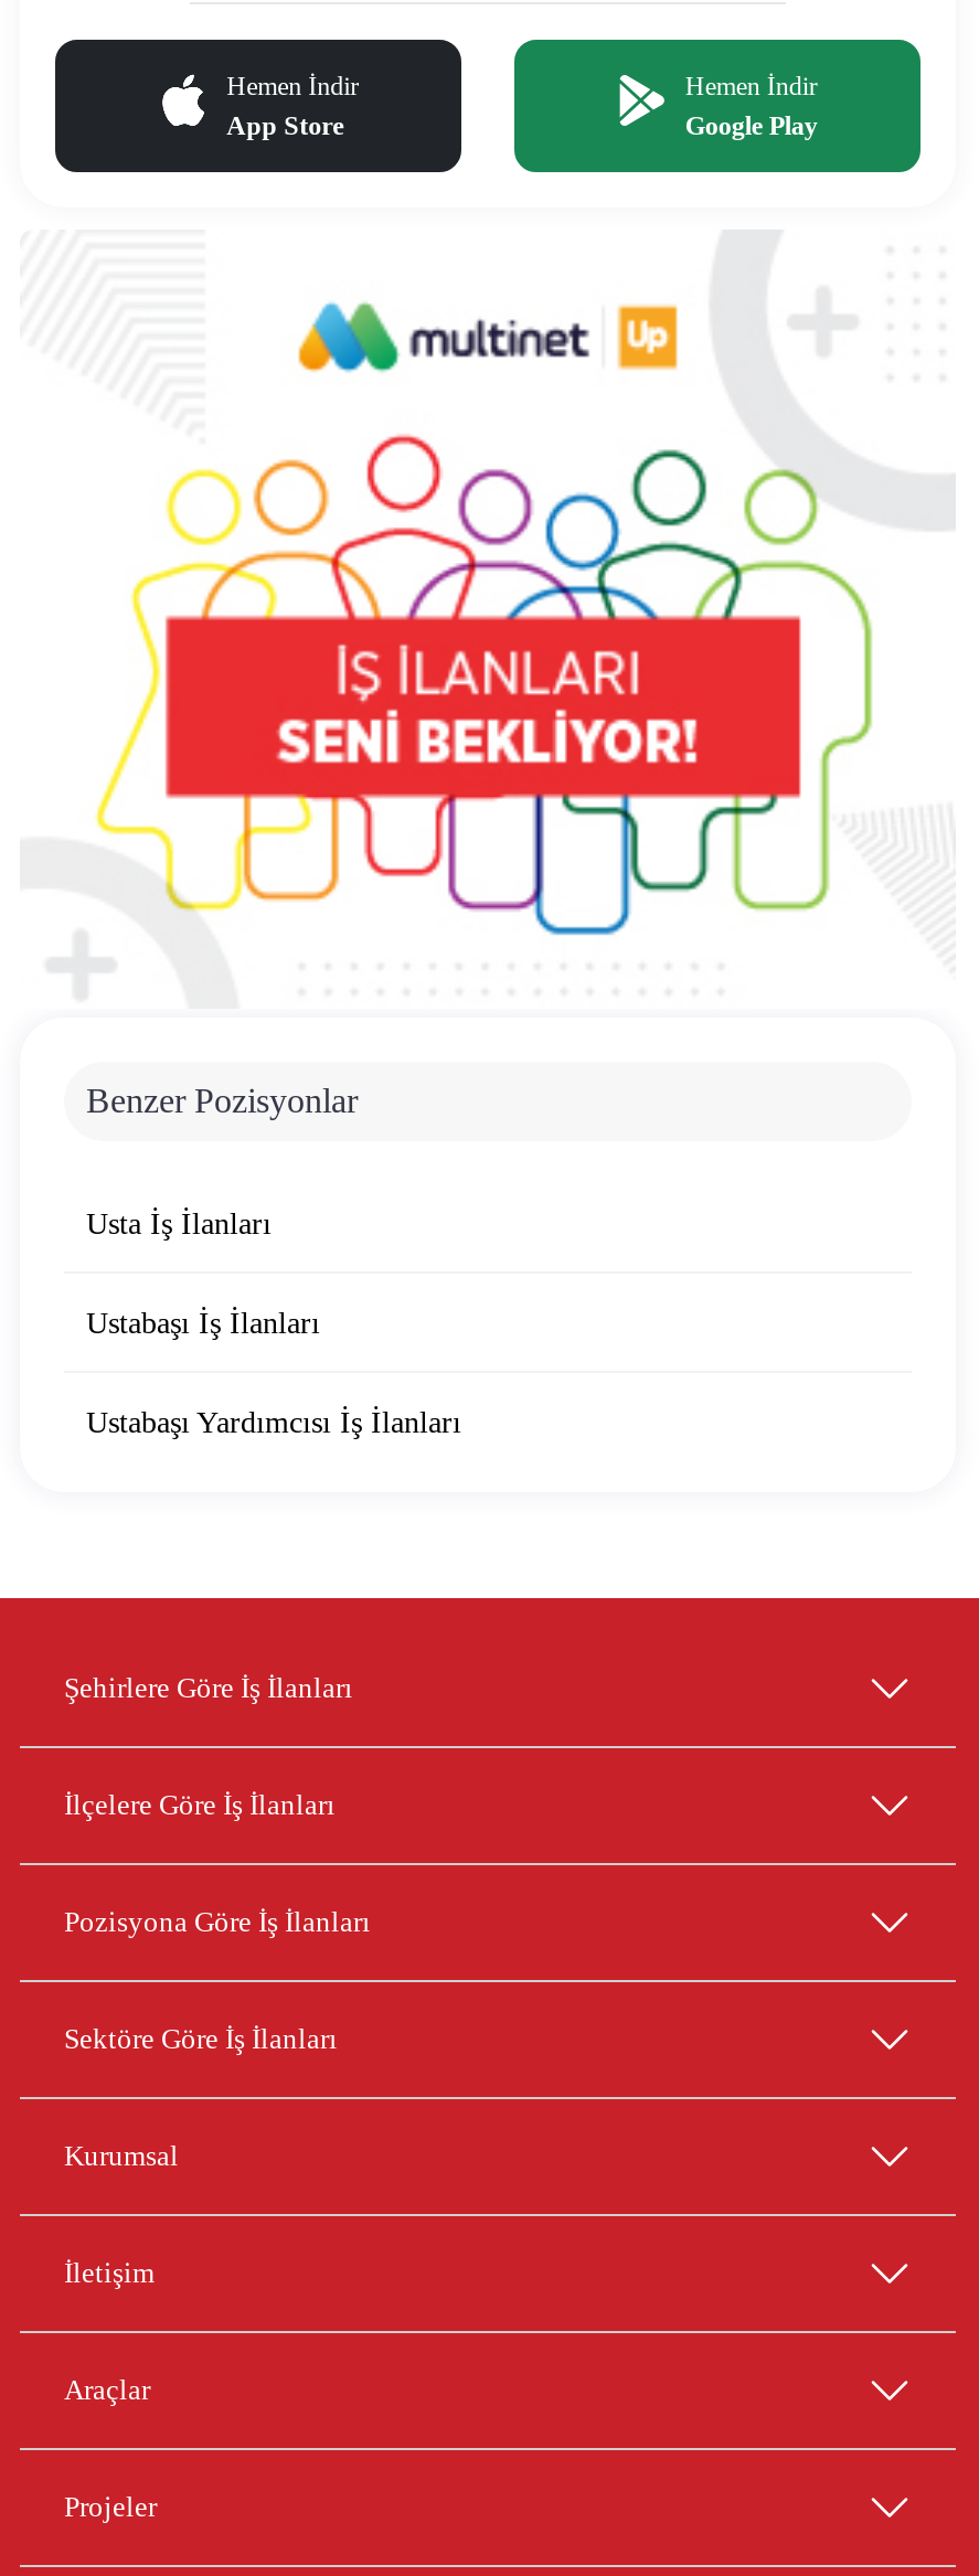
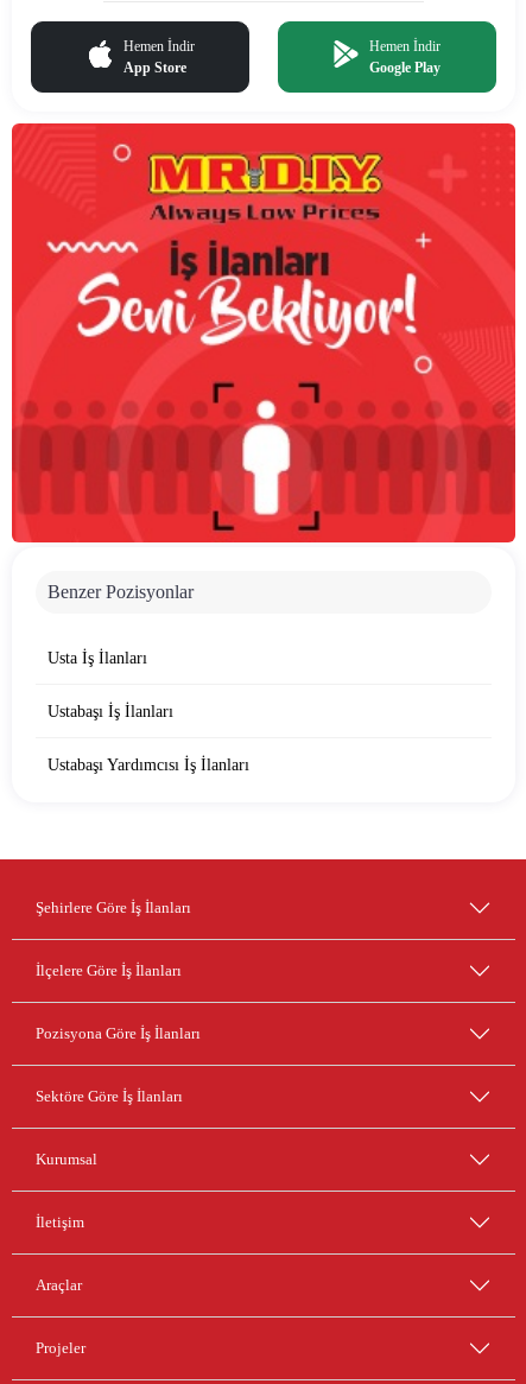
- [image]
+ [image]
